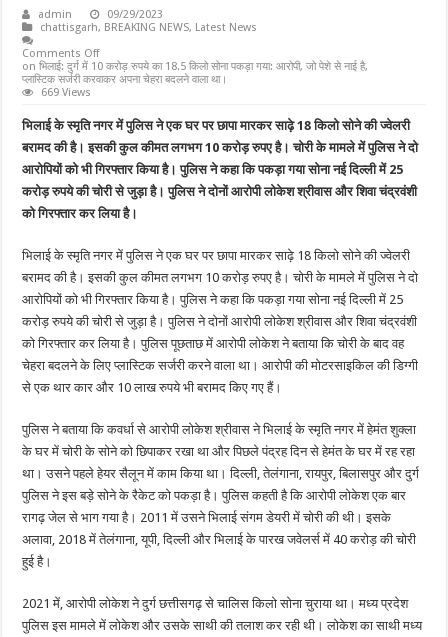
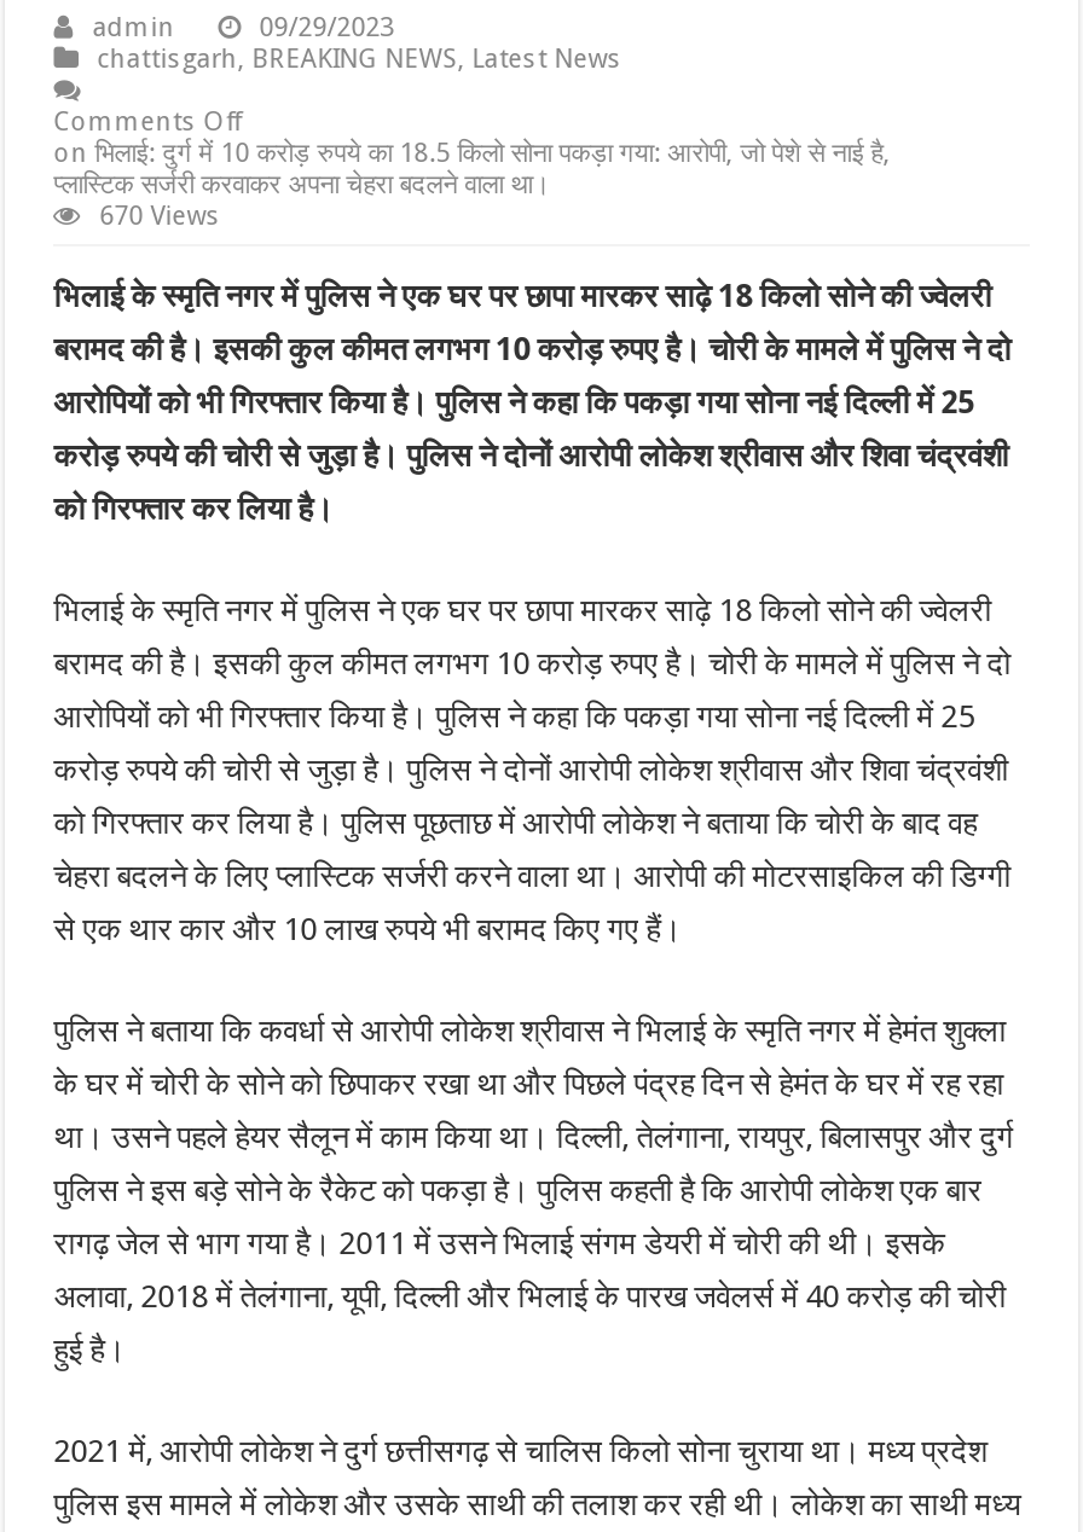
- 669 Views
+ 670 Views
